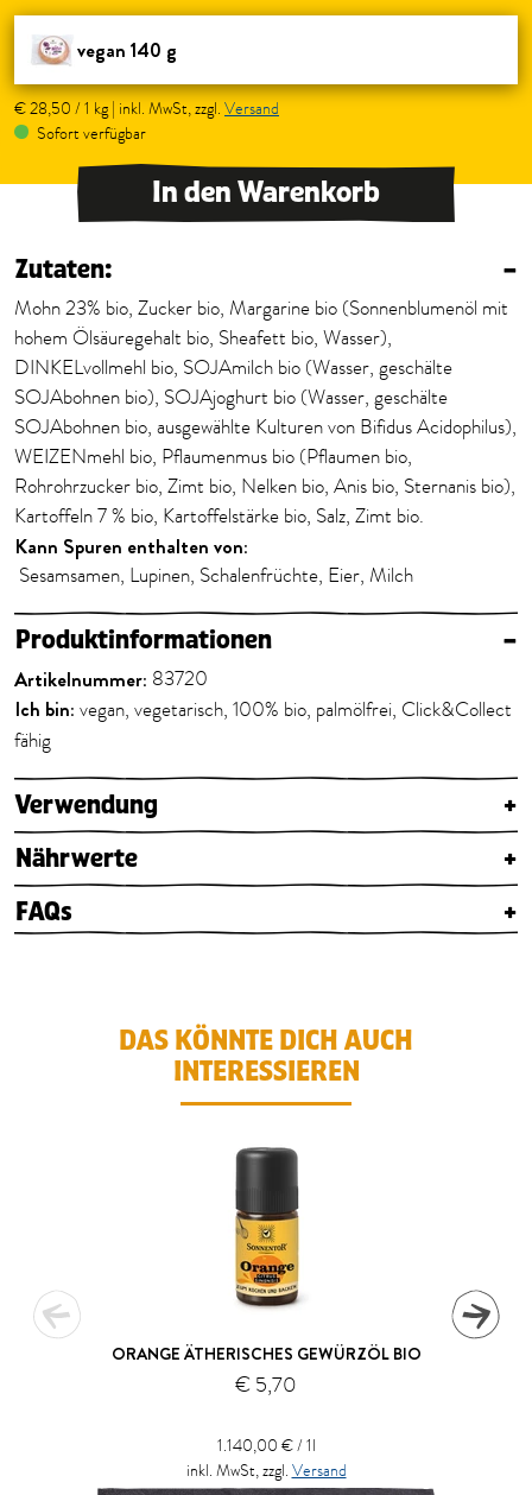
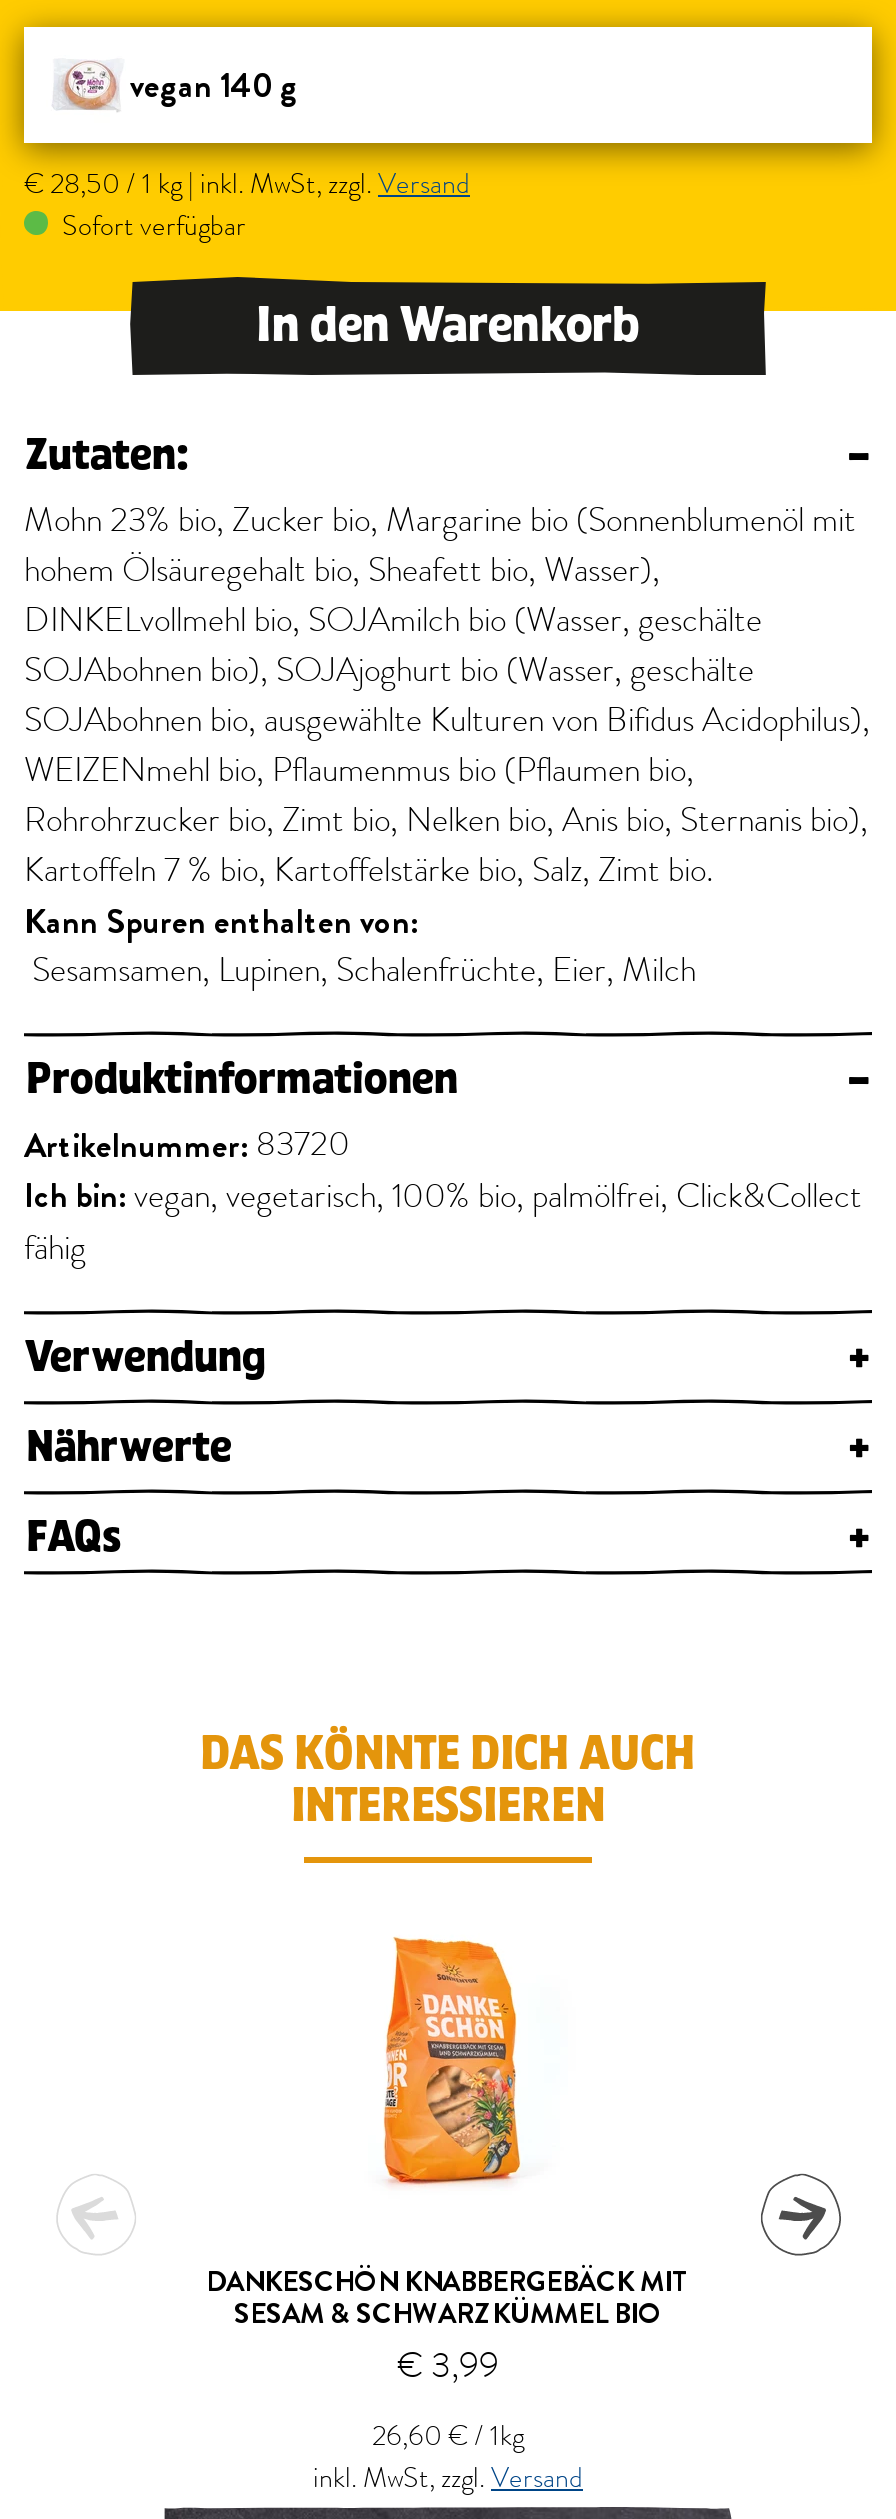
- [image]
- ORANGE ÄTHERISCHES GEWÜRZÖL BIO
- € 5,70
+ [image]
+ DANKESCHÖN KNABBERGEBÄCK MIT
+ SESAM & SCHWARZKÜMMEL BIO
+ € 3,99

- 1.140,00 € / 1l
+ 26,60 € / 1kg
